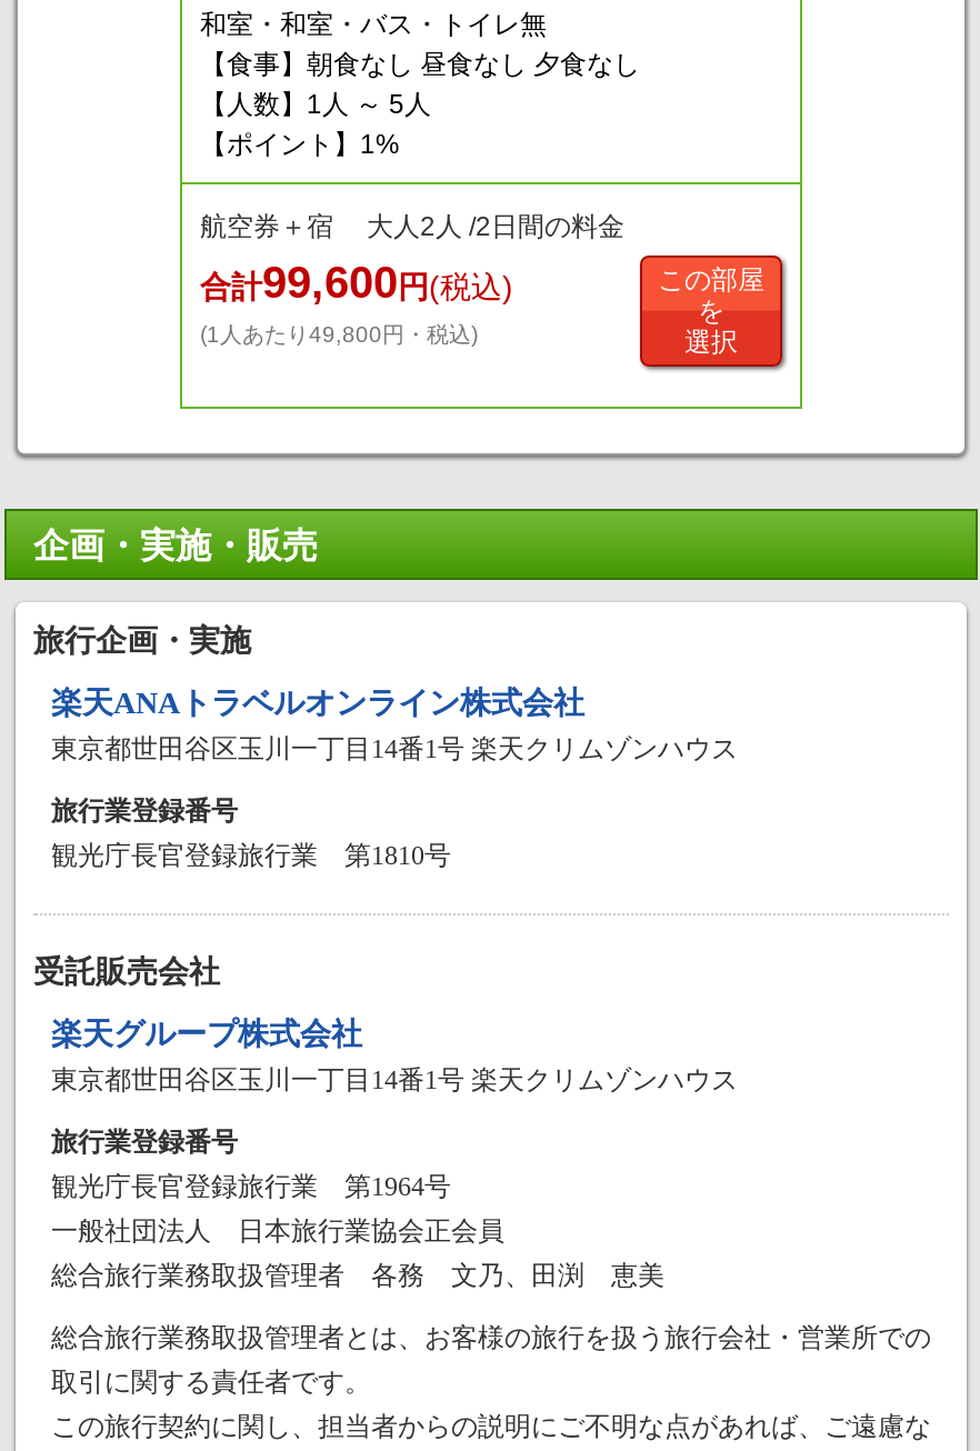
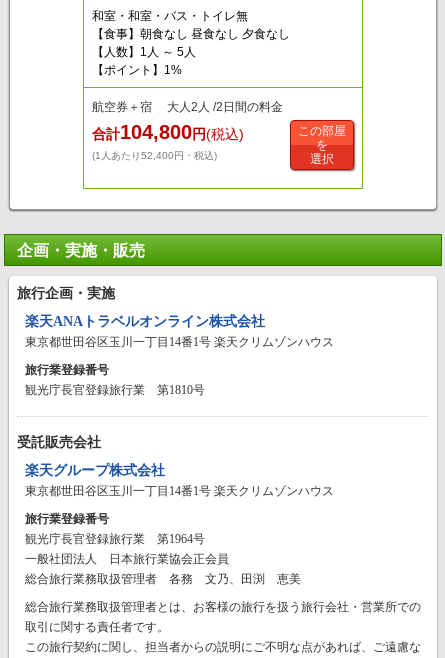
- 合計99,600円(税込)
+ 合計104,800円(税込)

- (1人あたり49,800円・税込)
+ (1人あたり52,400円・税込)
